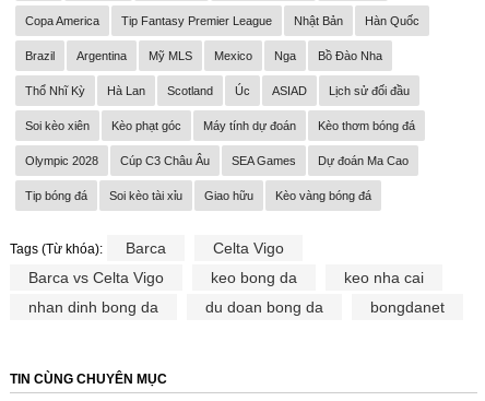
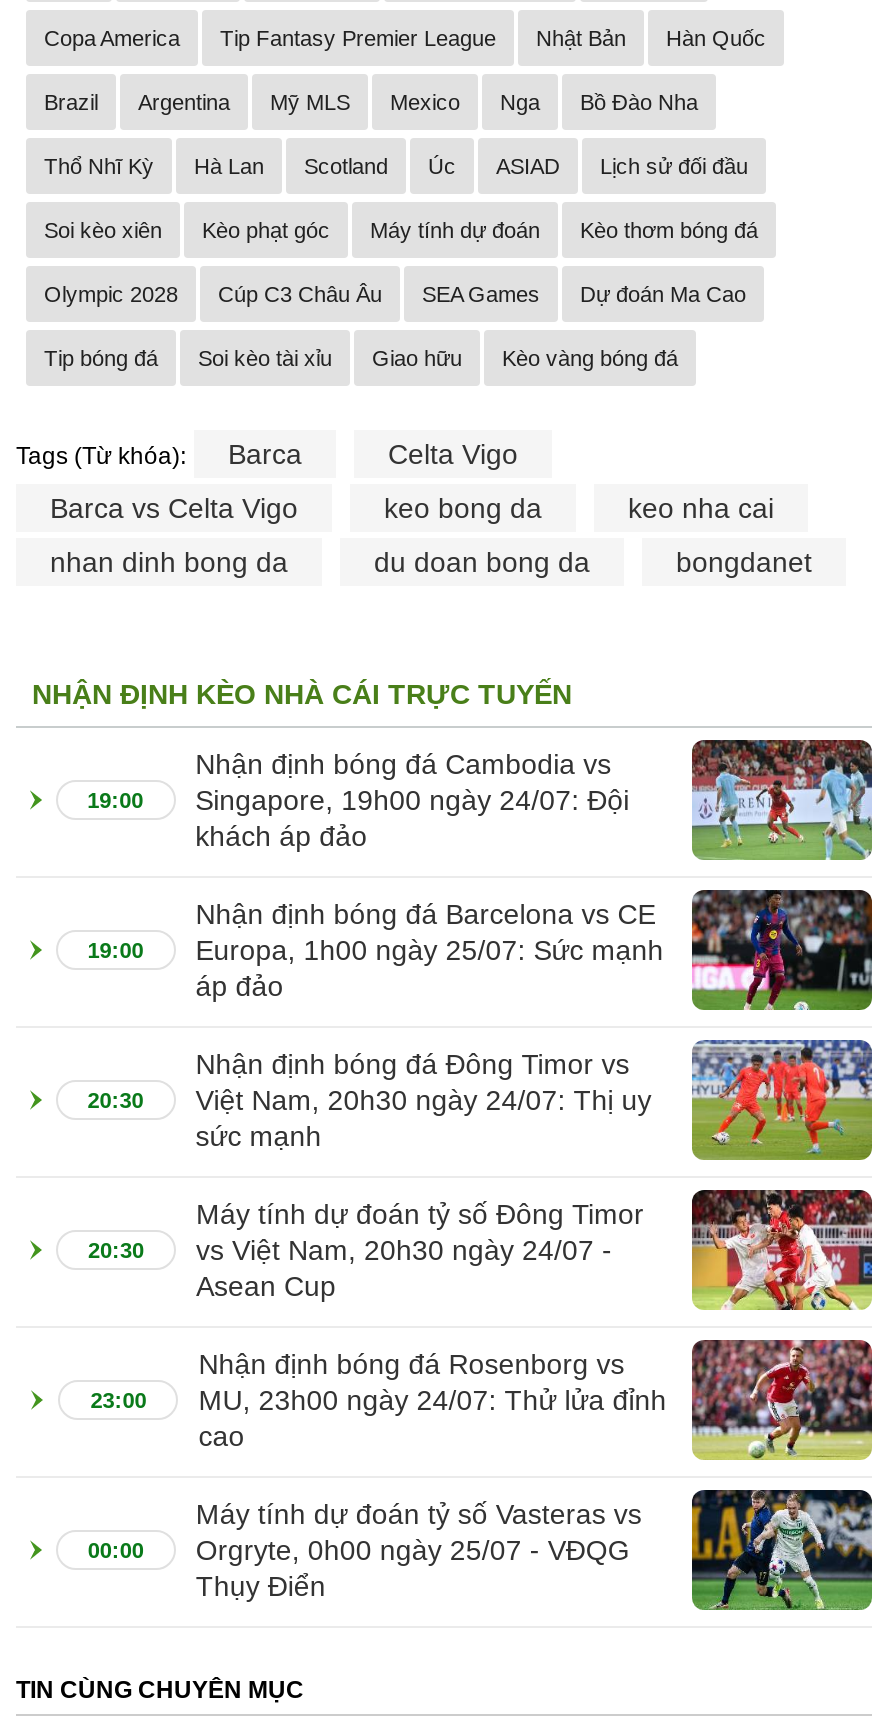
+ NHẬN ĐỊNH KÈO NHÀ CÁI TRỰC TUYẾN
+ 19:00

+ 19:00

+ 20:30

+ 00:00

+ 20:30

+ 23:00

+ [image]
+ Nhận định bóng đá Cambodia vs
+ Singapore, 19h00 ngày 24/07: Đội
+ khách áp đảo

+ [image]
+ Nhận định bóng đá Barcelona vs CE
+ Europa, 1h00 ngày 25/07: Sức mạnh
+ áp đảo

+ [image]
+ Nhận định bóng đá Đông Timor vs
+ Việt Nam, 20h30 ngày 24/07: Thị uy
+ sức mạnh

+ [image]
+ Máy tính dự đoán tỷ số Vasteras vs
+ Orgryte, 0h00 ngày 25/07 - VĐQG
+ Thụy Điển

+ [image]
+ Máy tính dự đoán tỷ số Đông Timor
+ vs Việt Nam, 20h30 ngày 24/07 -
+ Asean Cup

+ [image]
+ Nhận định bóng đá Rosenborg vs
+ MU, 23h00 ngày 24/07: Thử lửa đỉnh
+ cao
